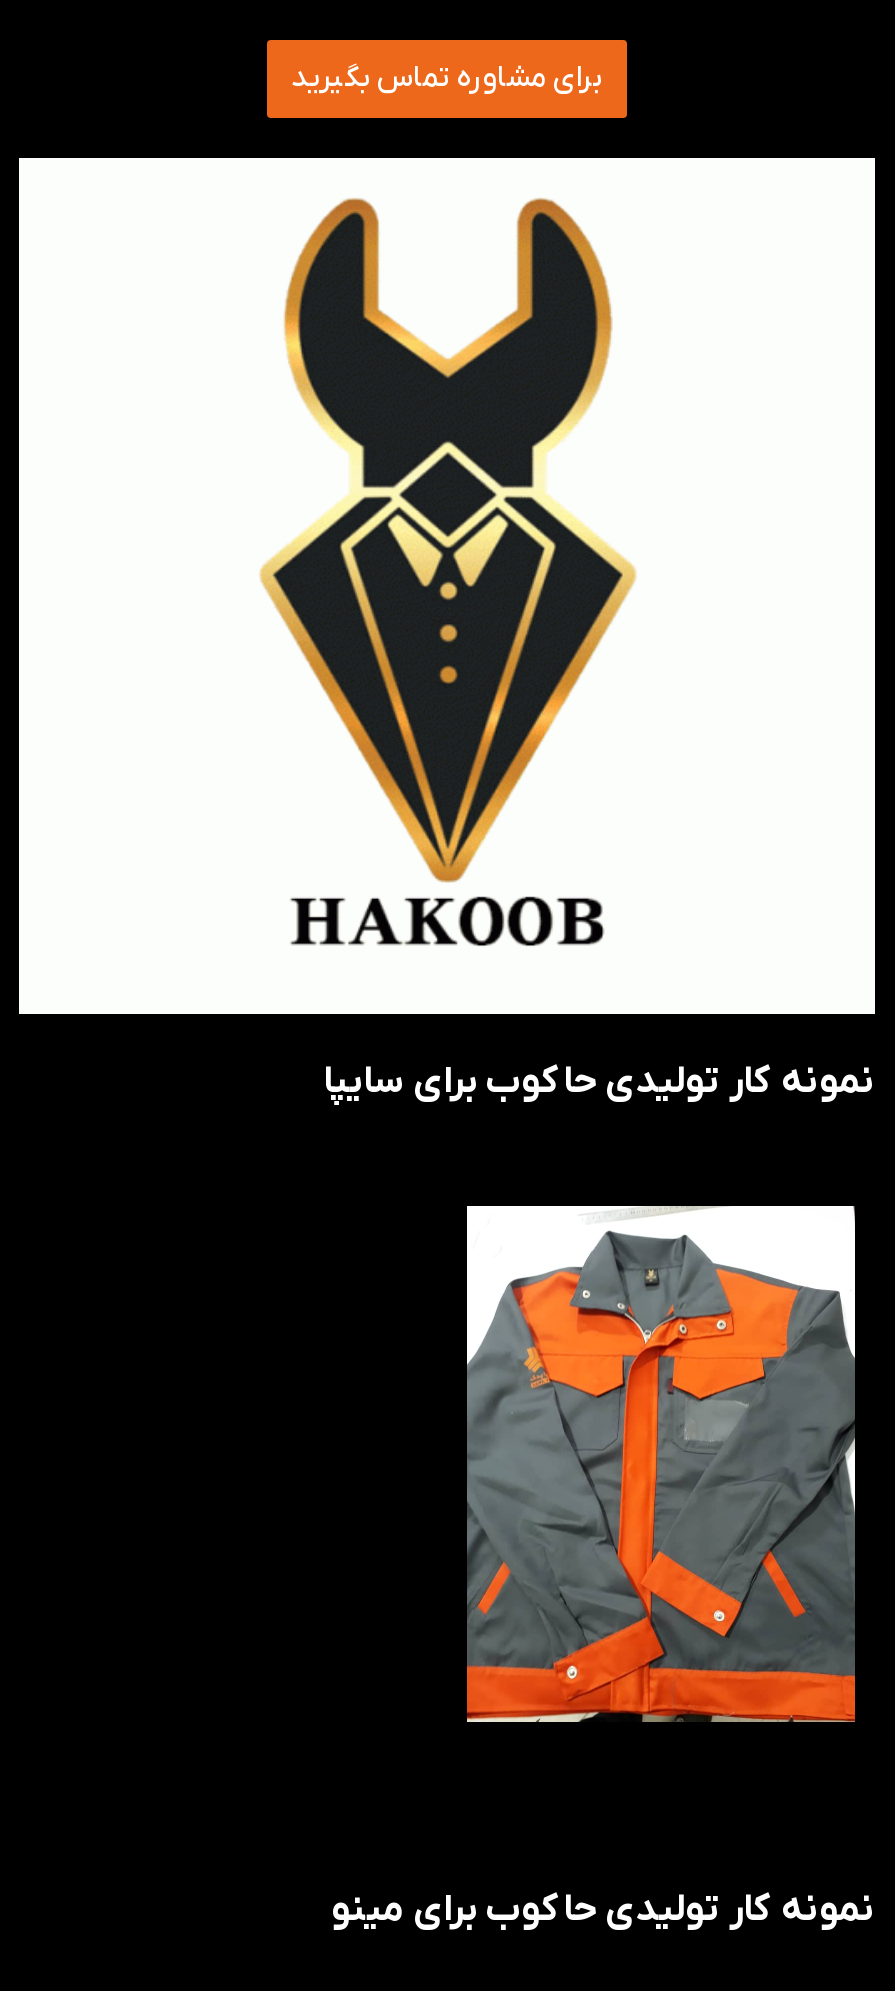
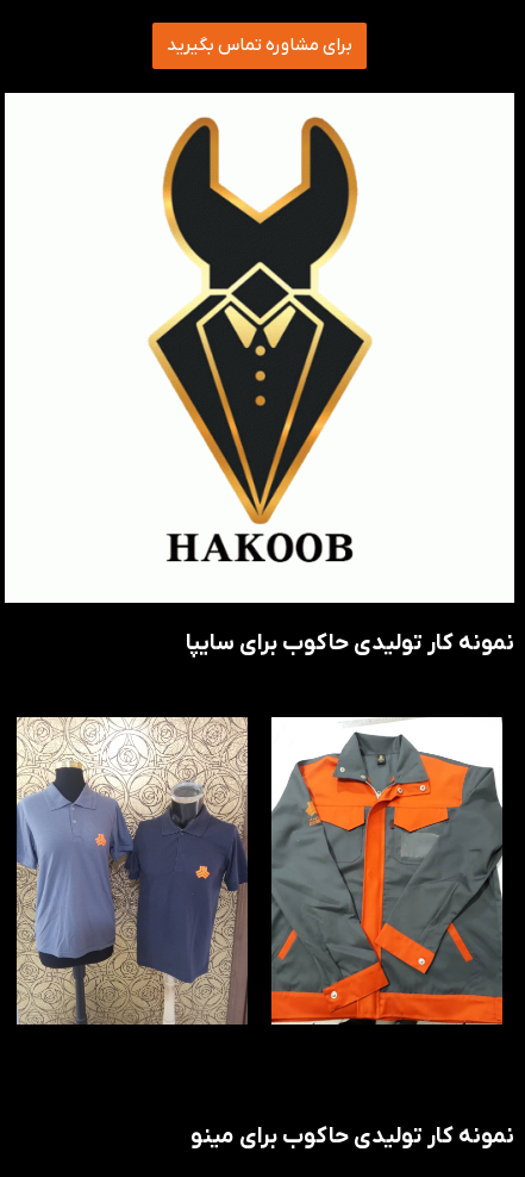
+ [image]
